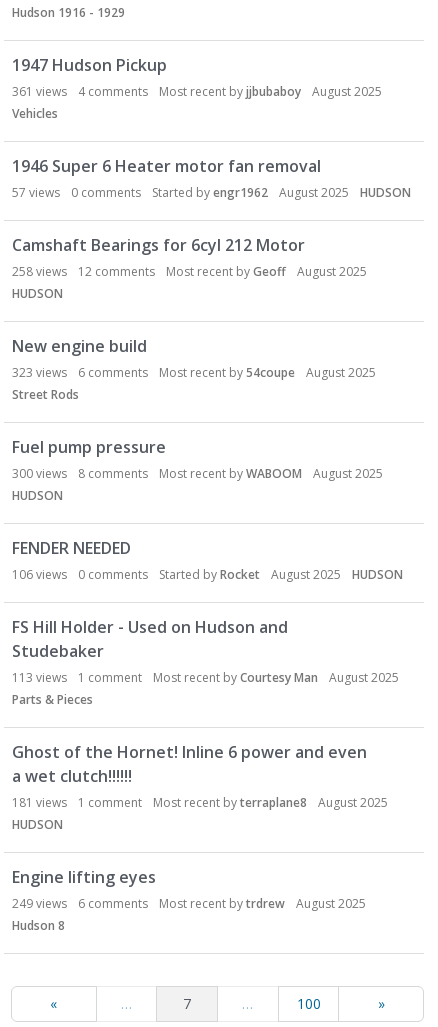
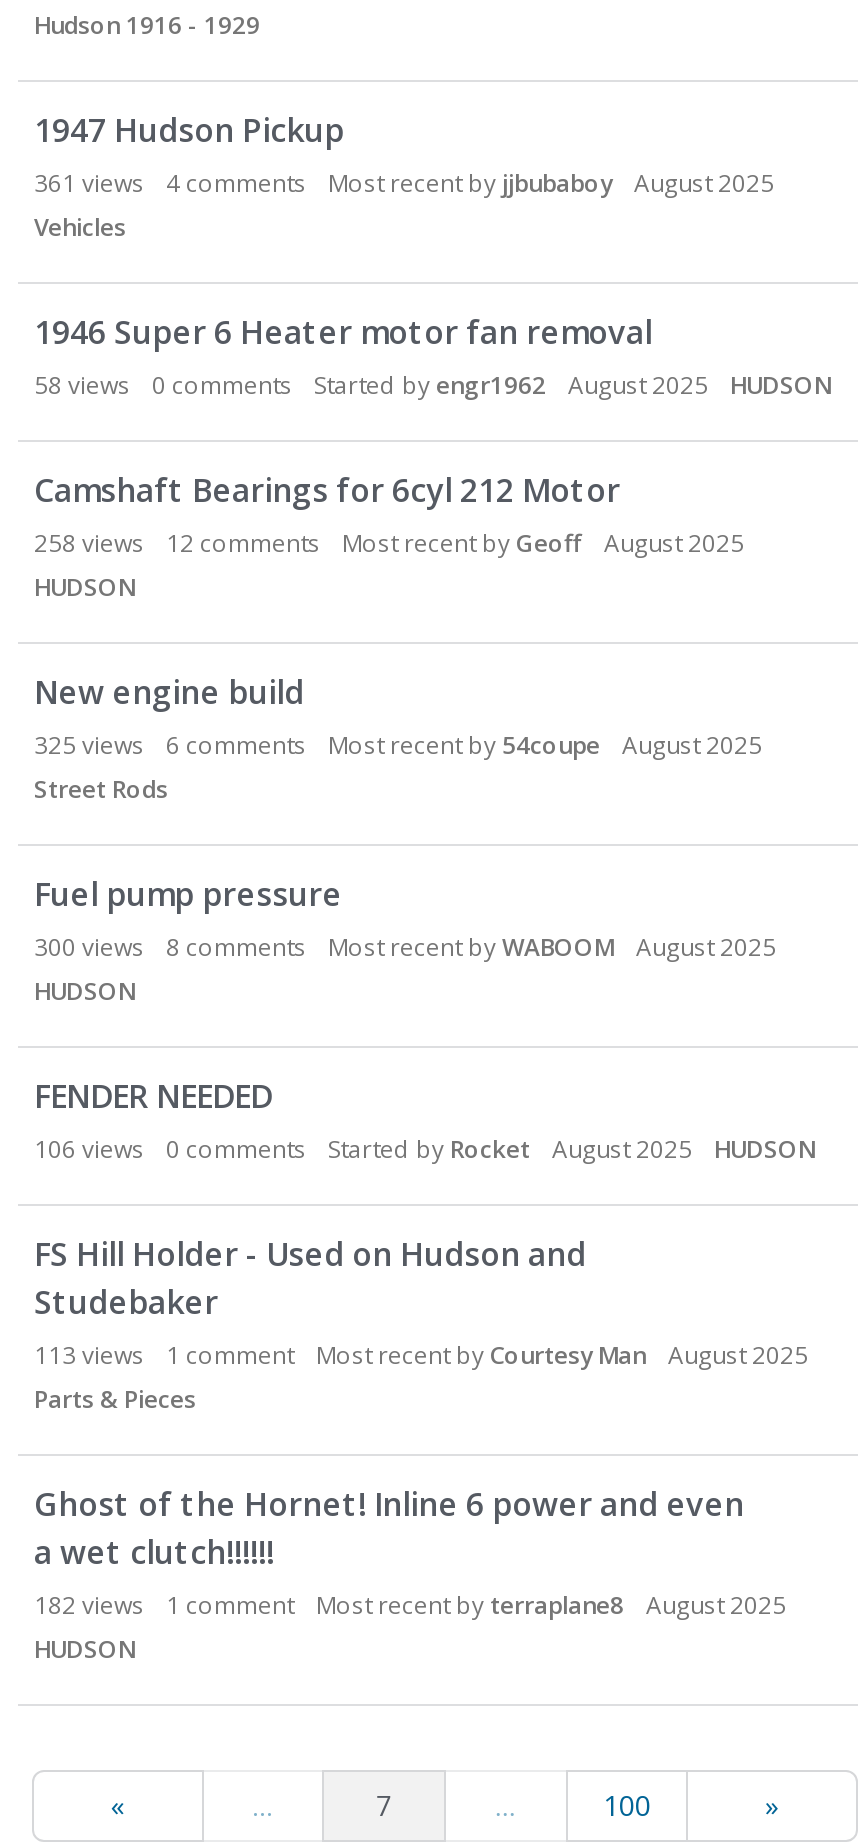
- 57 views 0 comments Started by engr1962 August 2025 HUDSON
+ 58 views 0 comments Started by engr1962 August 2025 HUDSON

- 323 views 6 comments Most recent by 54coupe August 2025
+ 325 views 6 comments Most recent by 54coupe August 2025

- 181 views 1 comment Most recent by terraplane8 August 2025
+ 182 views 1 comment Most recent by terraplane8 August 2025

- Engine lifting eyes
- 249 views
- 6 comments
- Most recent by trdrew
- August 2025
- Hudson 8
